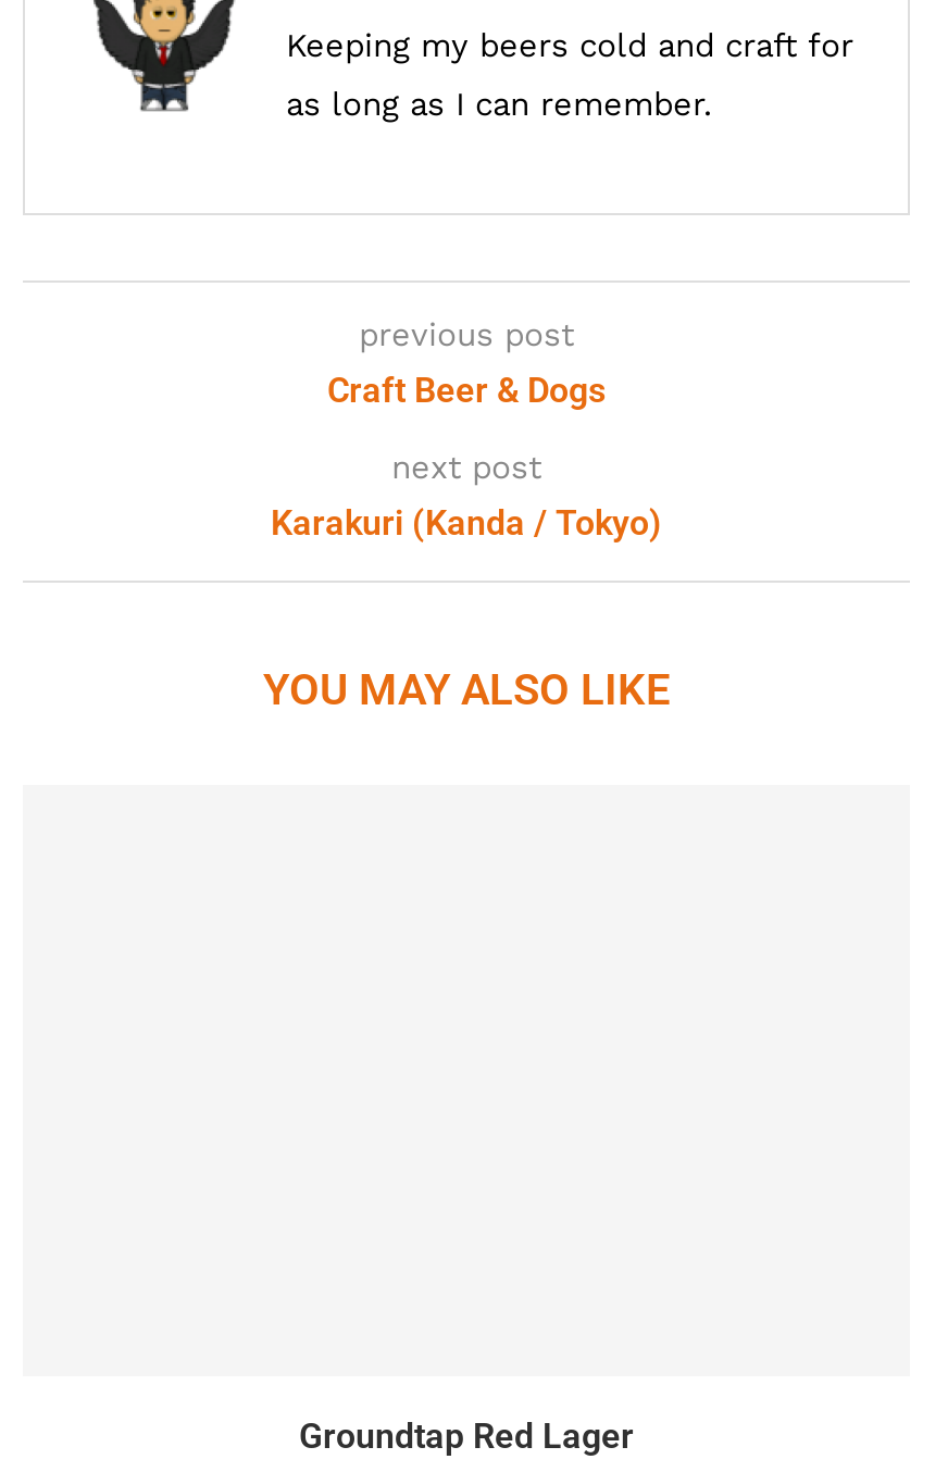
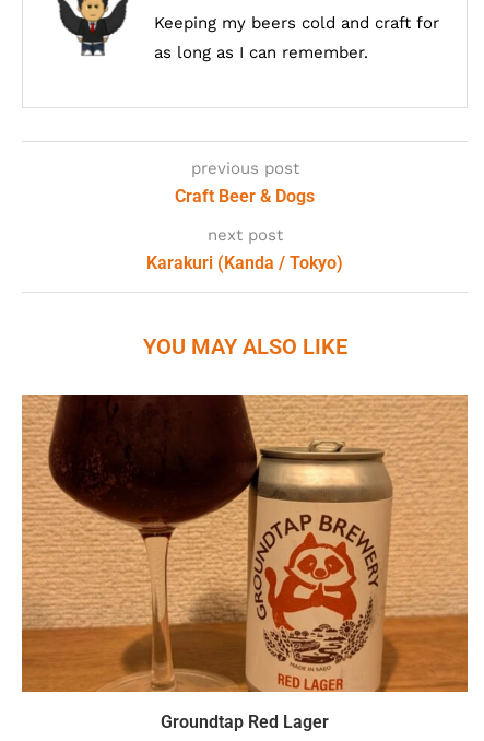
+ [image]
